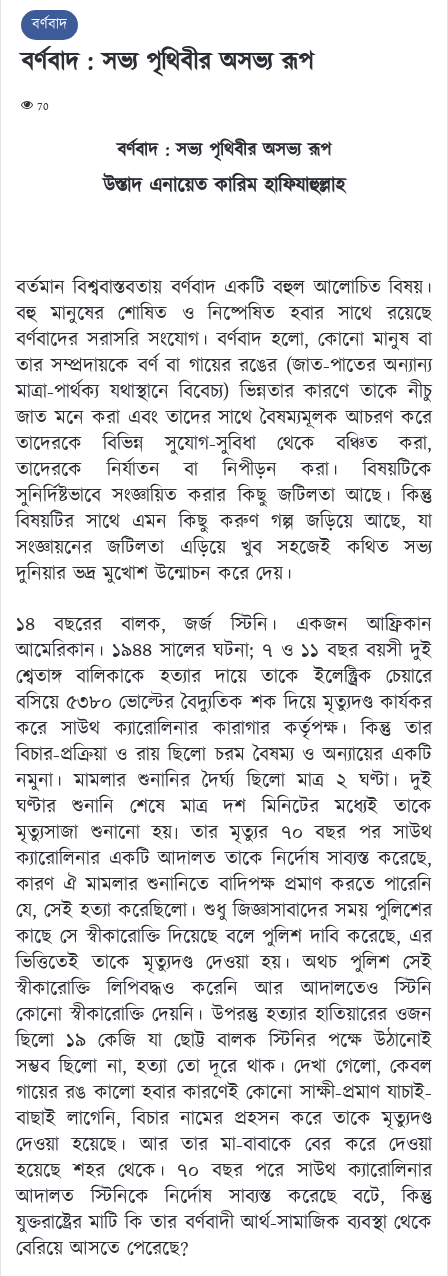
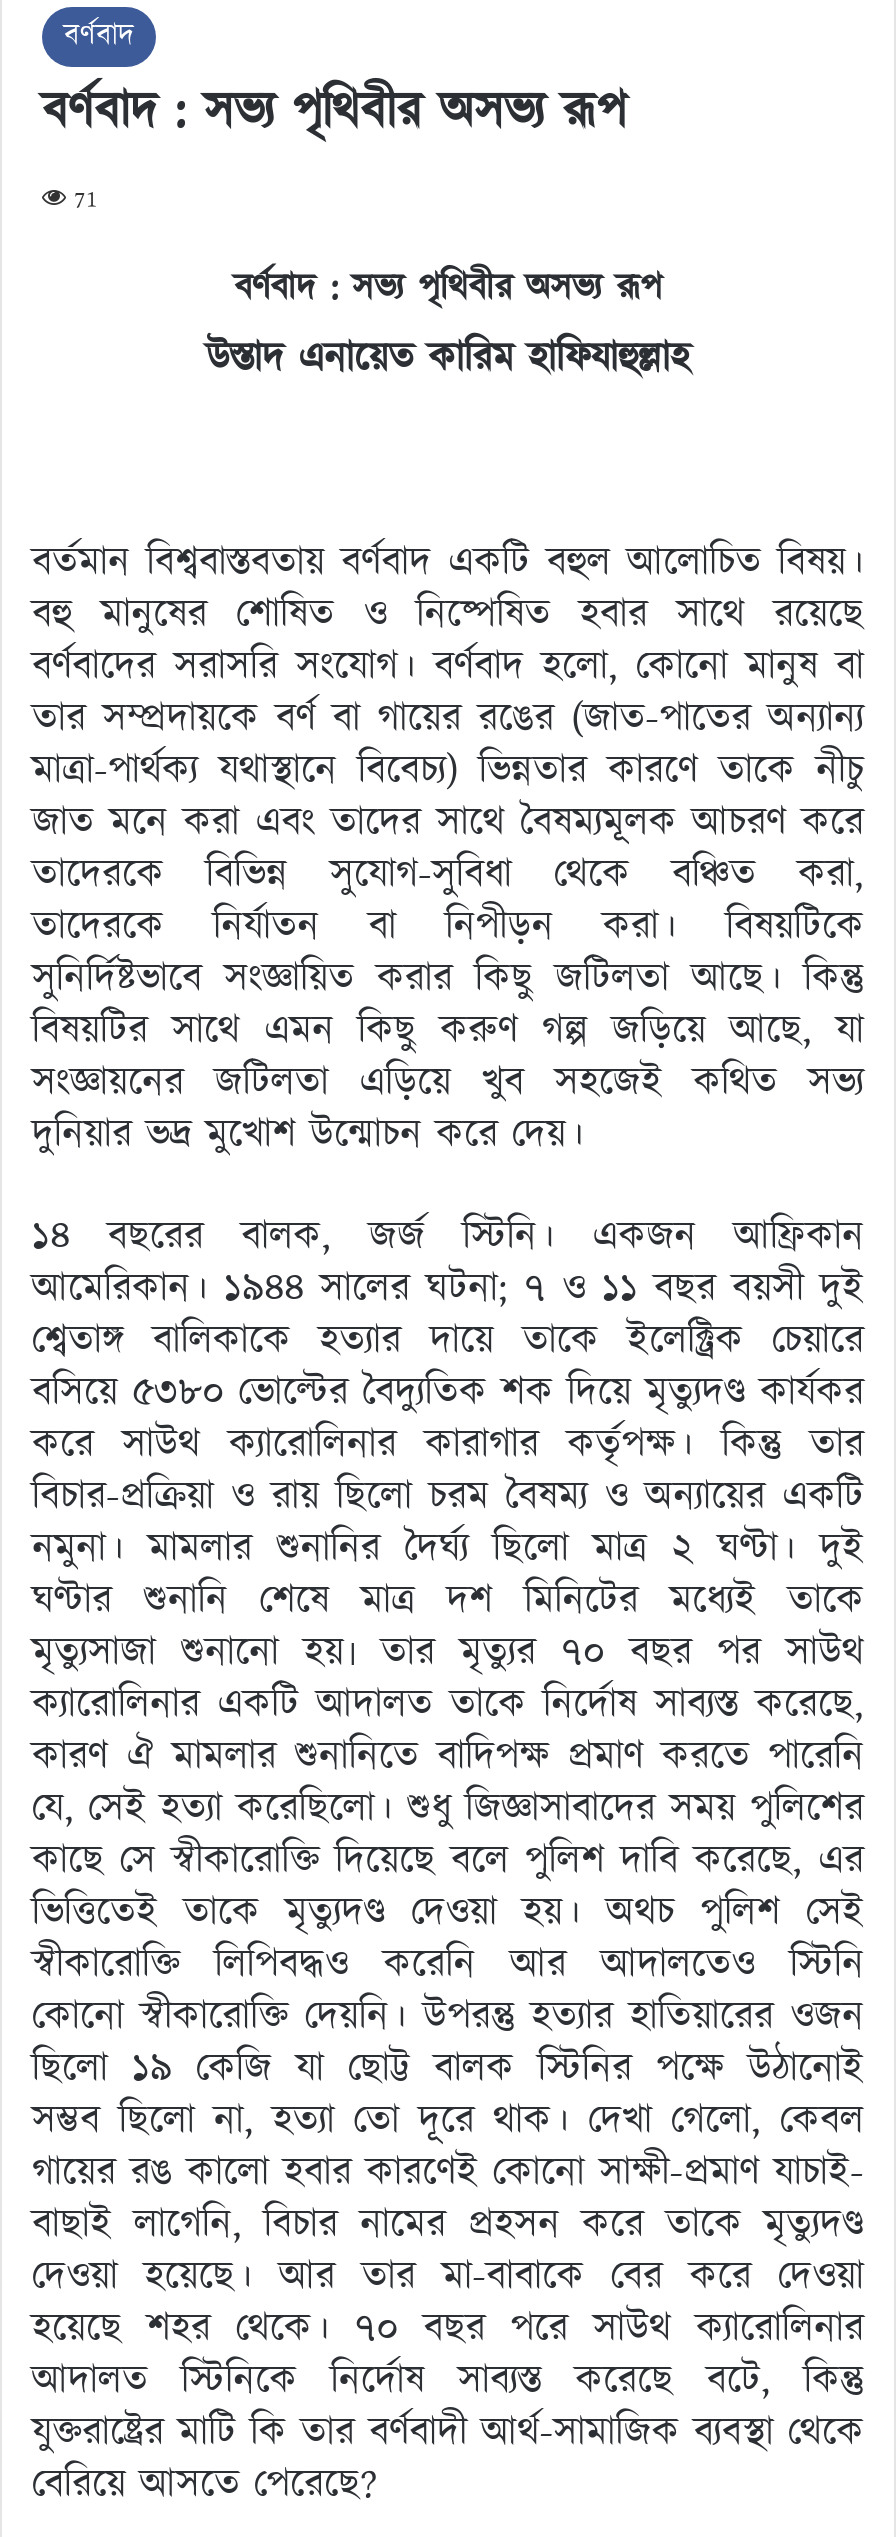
- 70
+ 71
